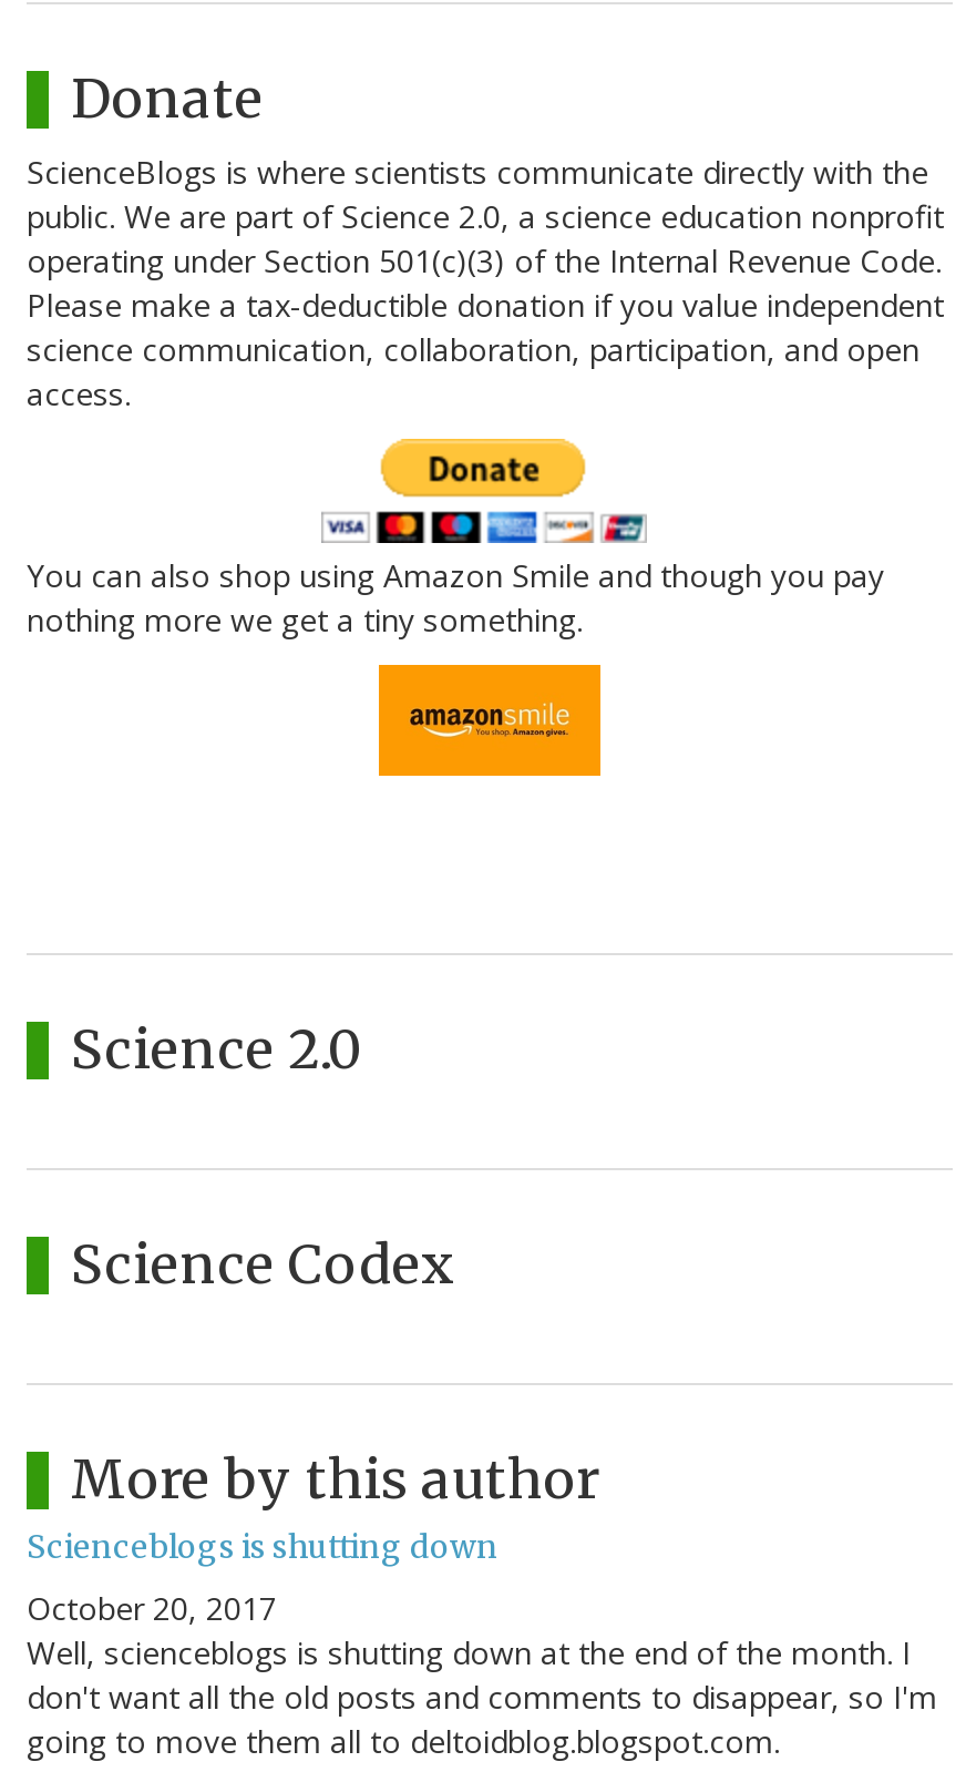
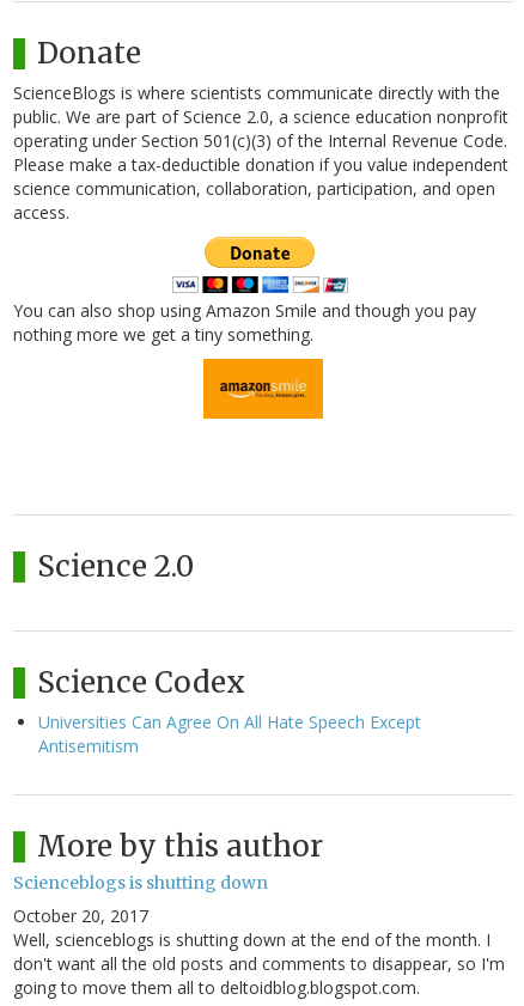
+ Universities Can Agree On All Hate Speech Except
+ Antisemitism
